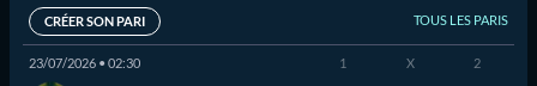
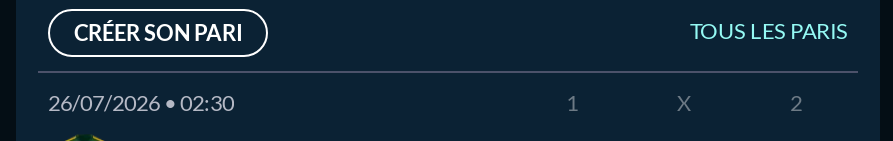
- 23/07/2026 • 02:30
+ 26/07/2026 • 02:30
